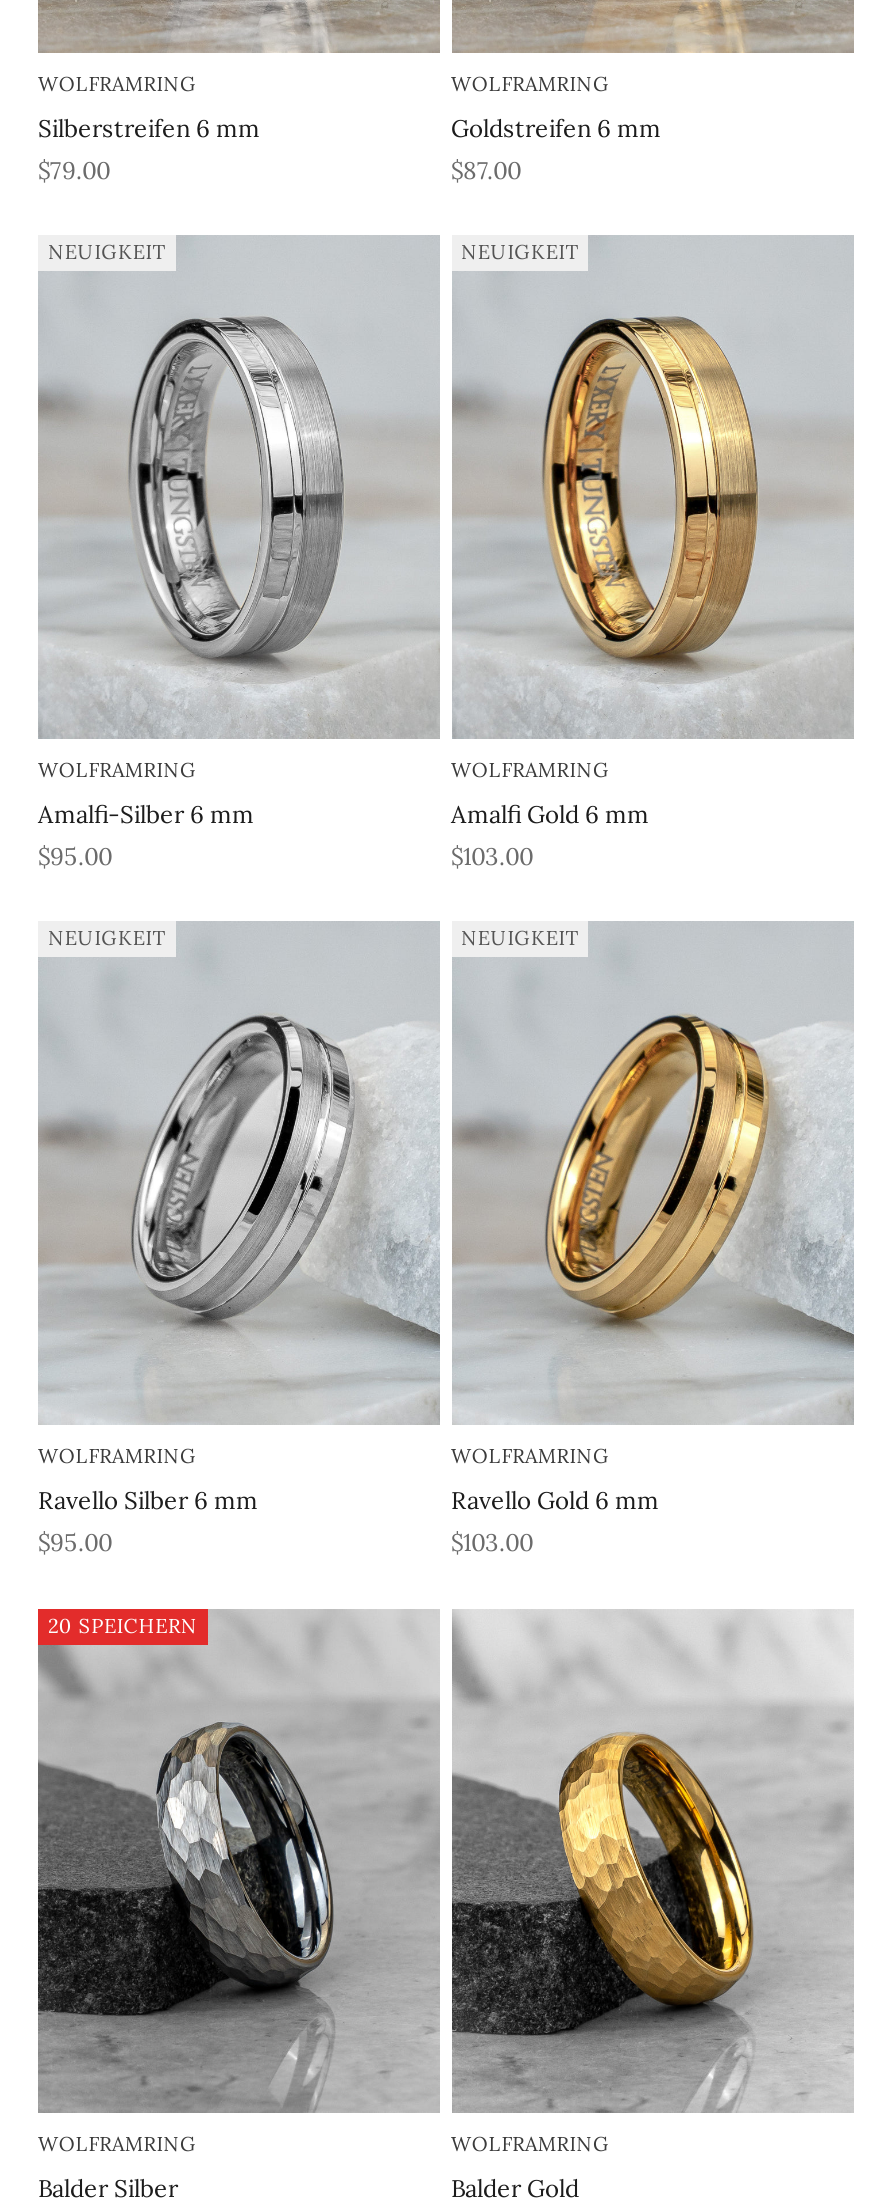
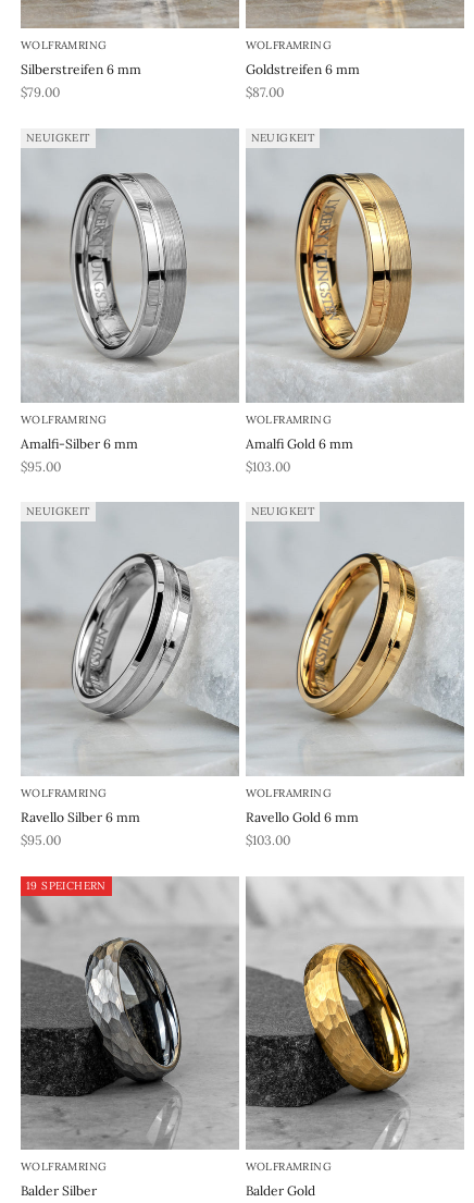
- 20 SPEICHERN
+ 19 SPEICHERN
